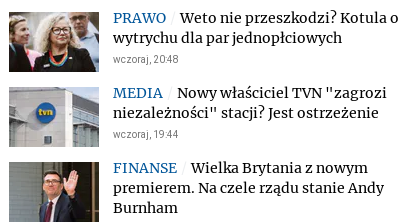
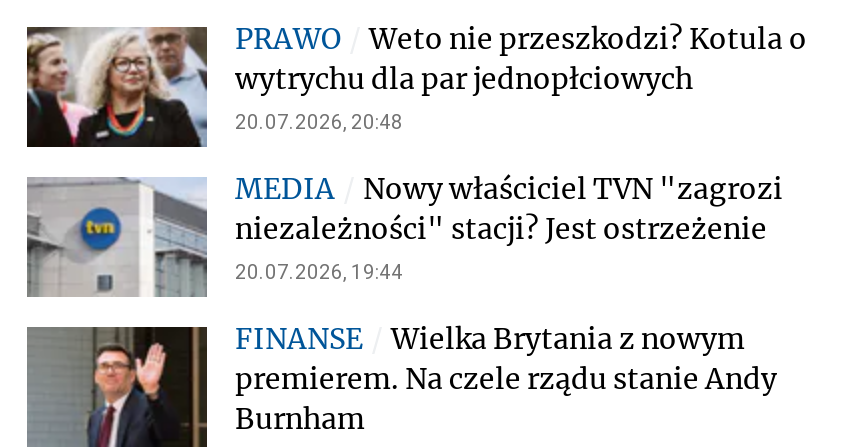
- wczoraj, 20:48
+ 20.07.2026, 20:48

- wczoraj, 19:44
+ 20.07.2026, 19:44
